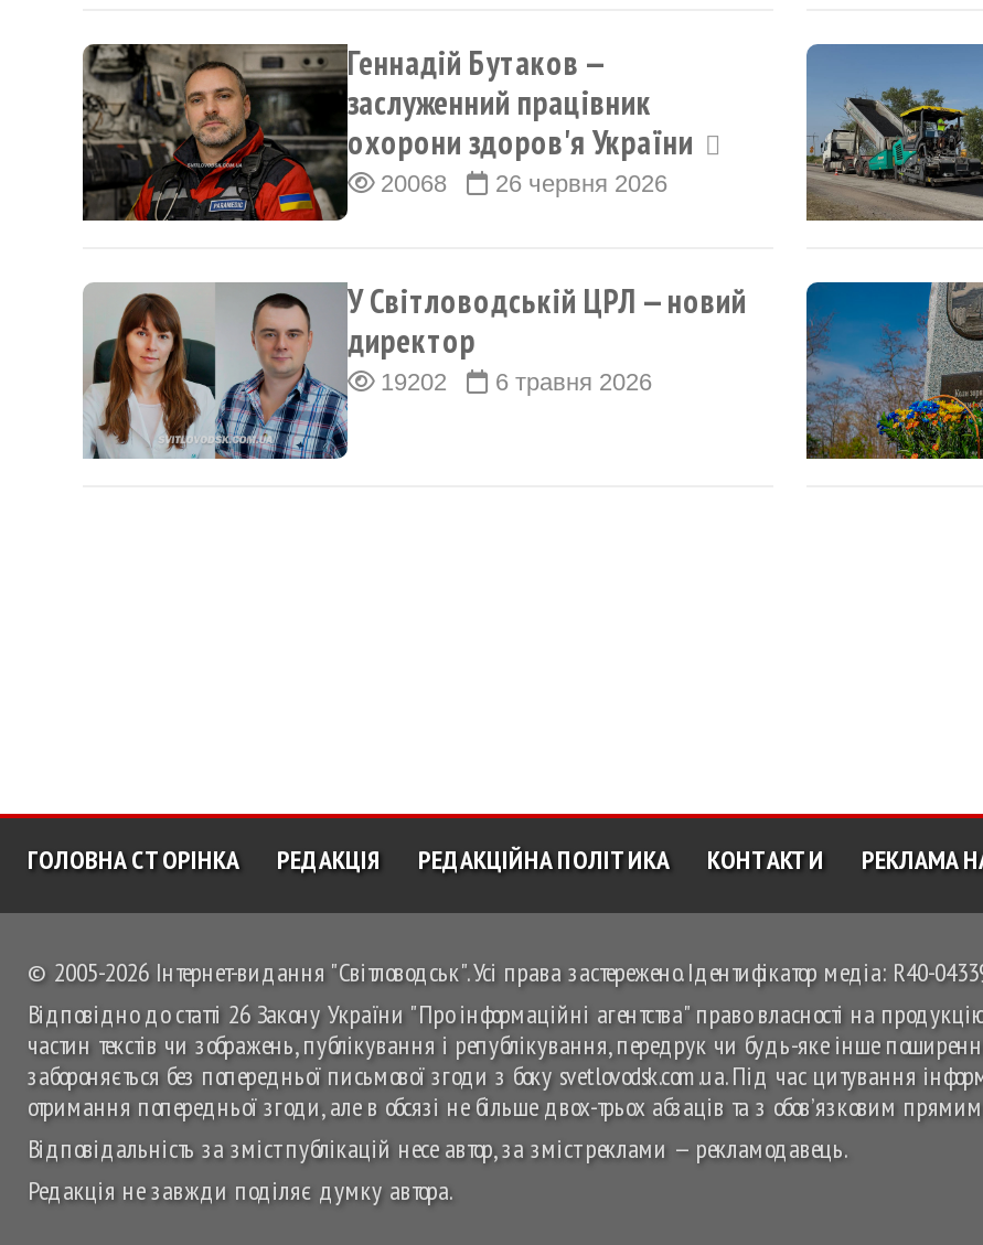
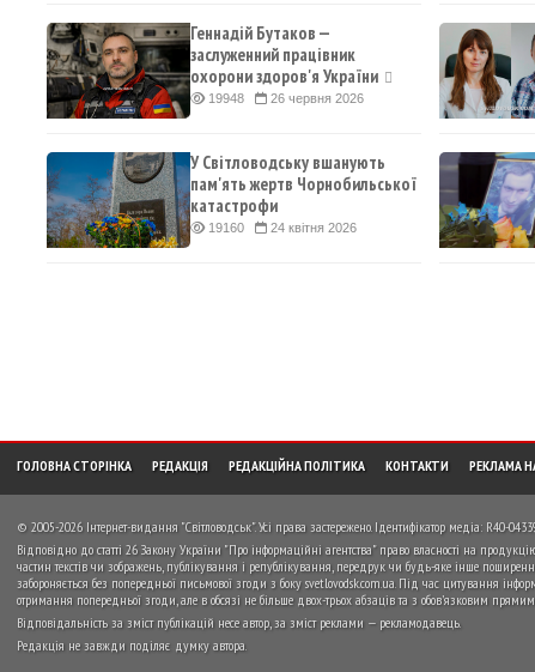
- [image]
+ [image]

- 20068 26 червня 2026
+ 19948 26 червня 2026

- [image]
- У Світловодській ЦРЛ — новий
- директор
- 19202
- 6 травня 2026
+ [image]
+ У Світловодську вшанують
+ пам'ять жертв Чорнобильської
+ катастрофи
+ 19160
+ 24 квітня 2026

- [image]
+ [image]
